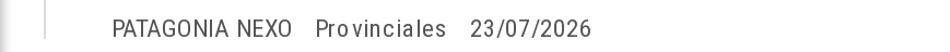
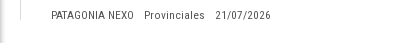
- PATAGONIA NEXO Provinciales 23/07/2026
+ PATAGONIA NEXO Provinciales 21/07/2026
